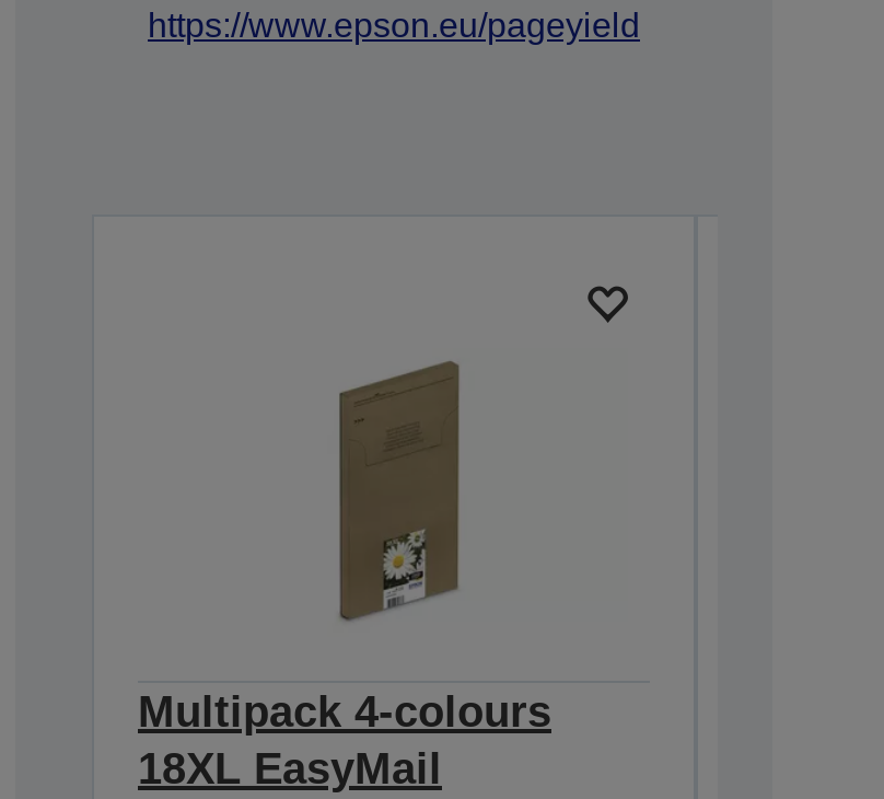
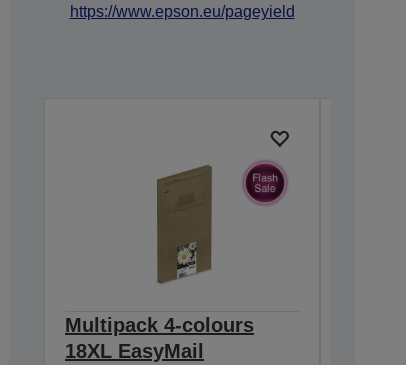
+ [image]
